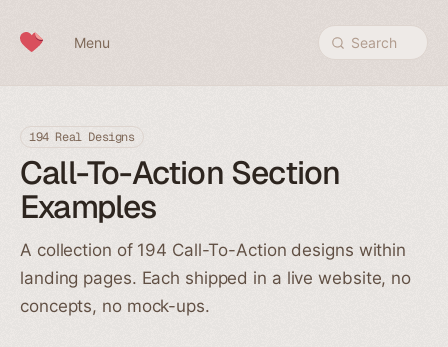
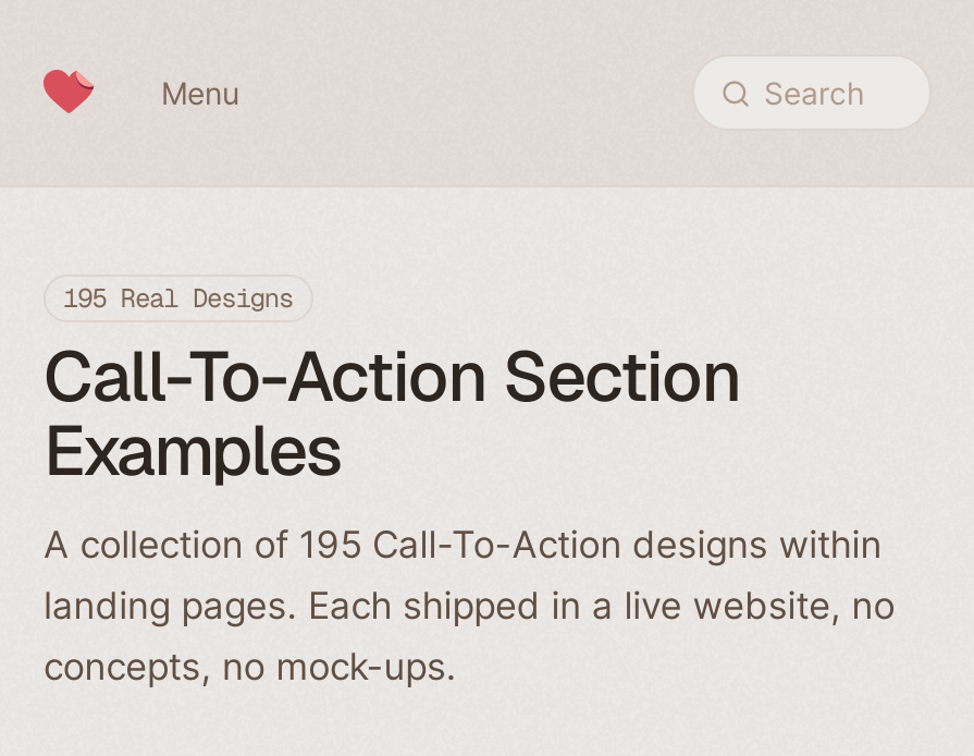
- 194 Real Designs
+ 195 Real Designs

- A collection of 194 Call-To-Action designs within
+ A collection of 195 Call-To-Action designs within
